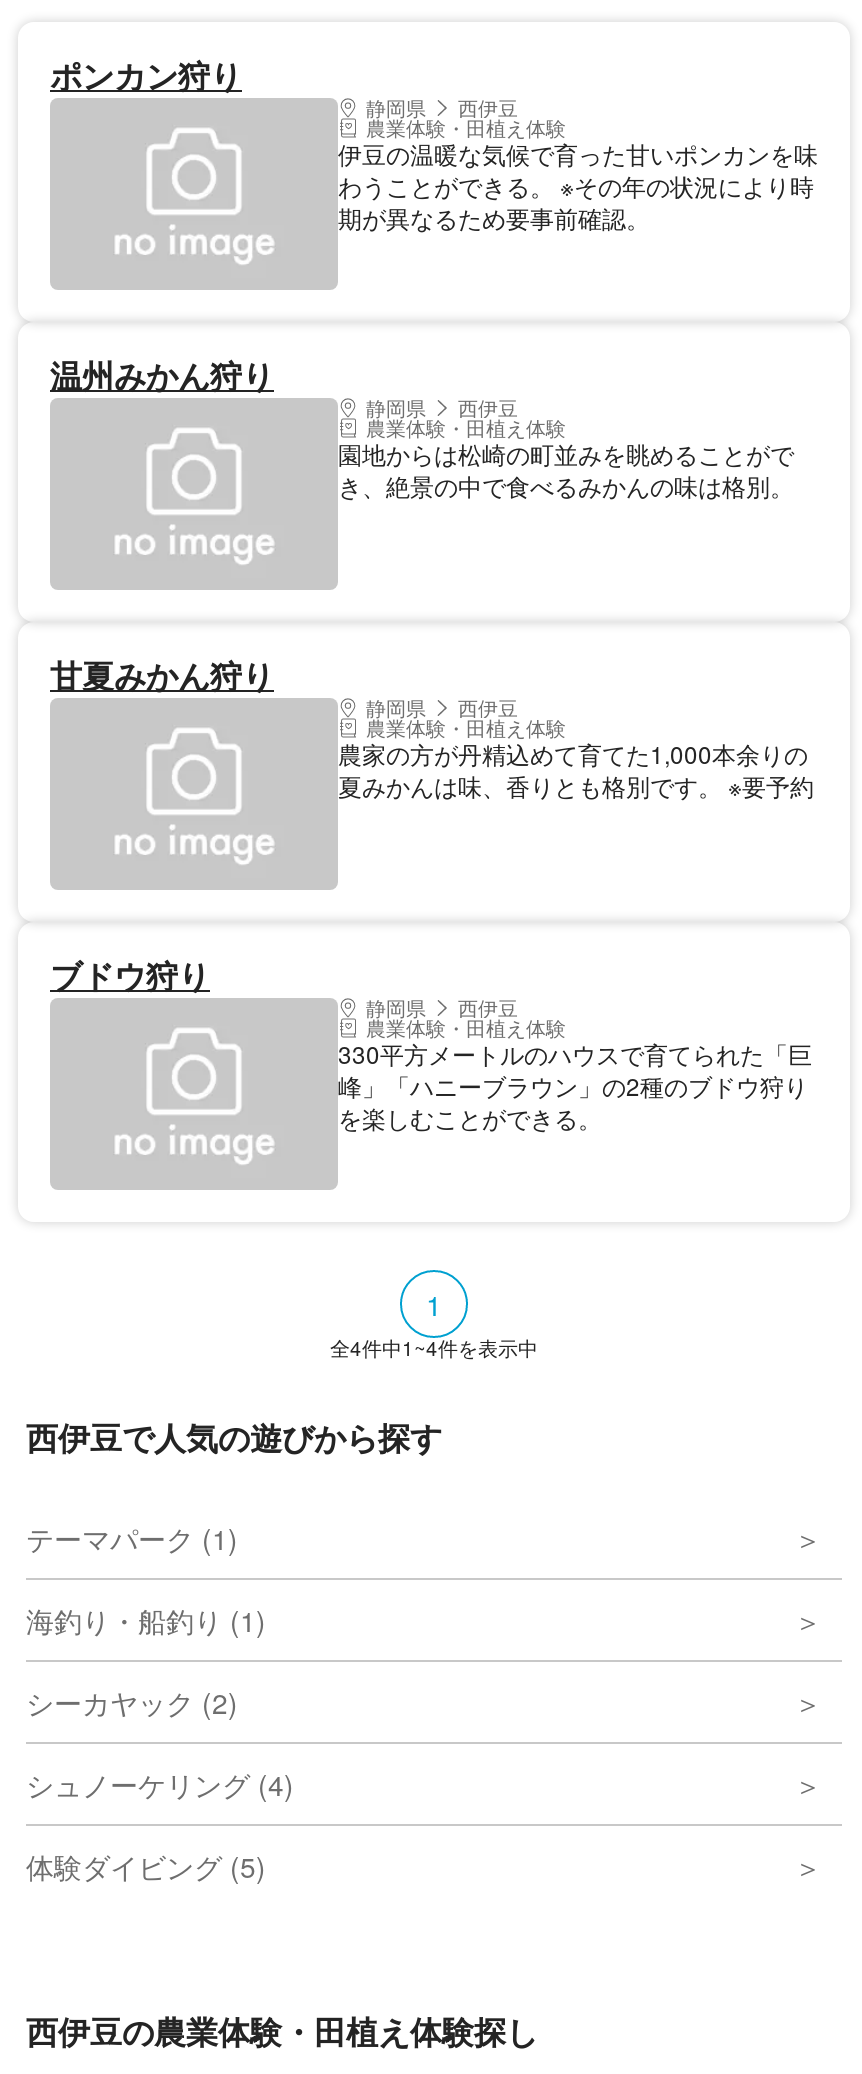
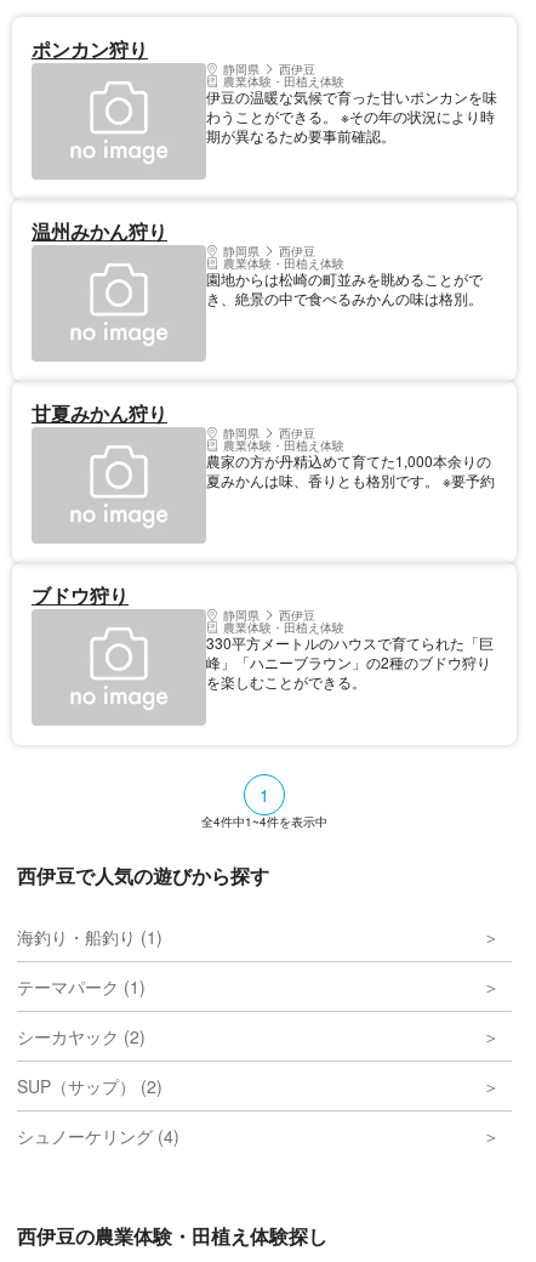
moved down: テーマパーク (1)

moved up: 海釣り・船釣り (1)

+ SUP（サップ） (2)

moved down: シュノーケリング (4)

- 体験ダイビング (5)
